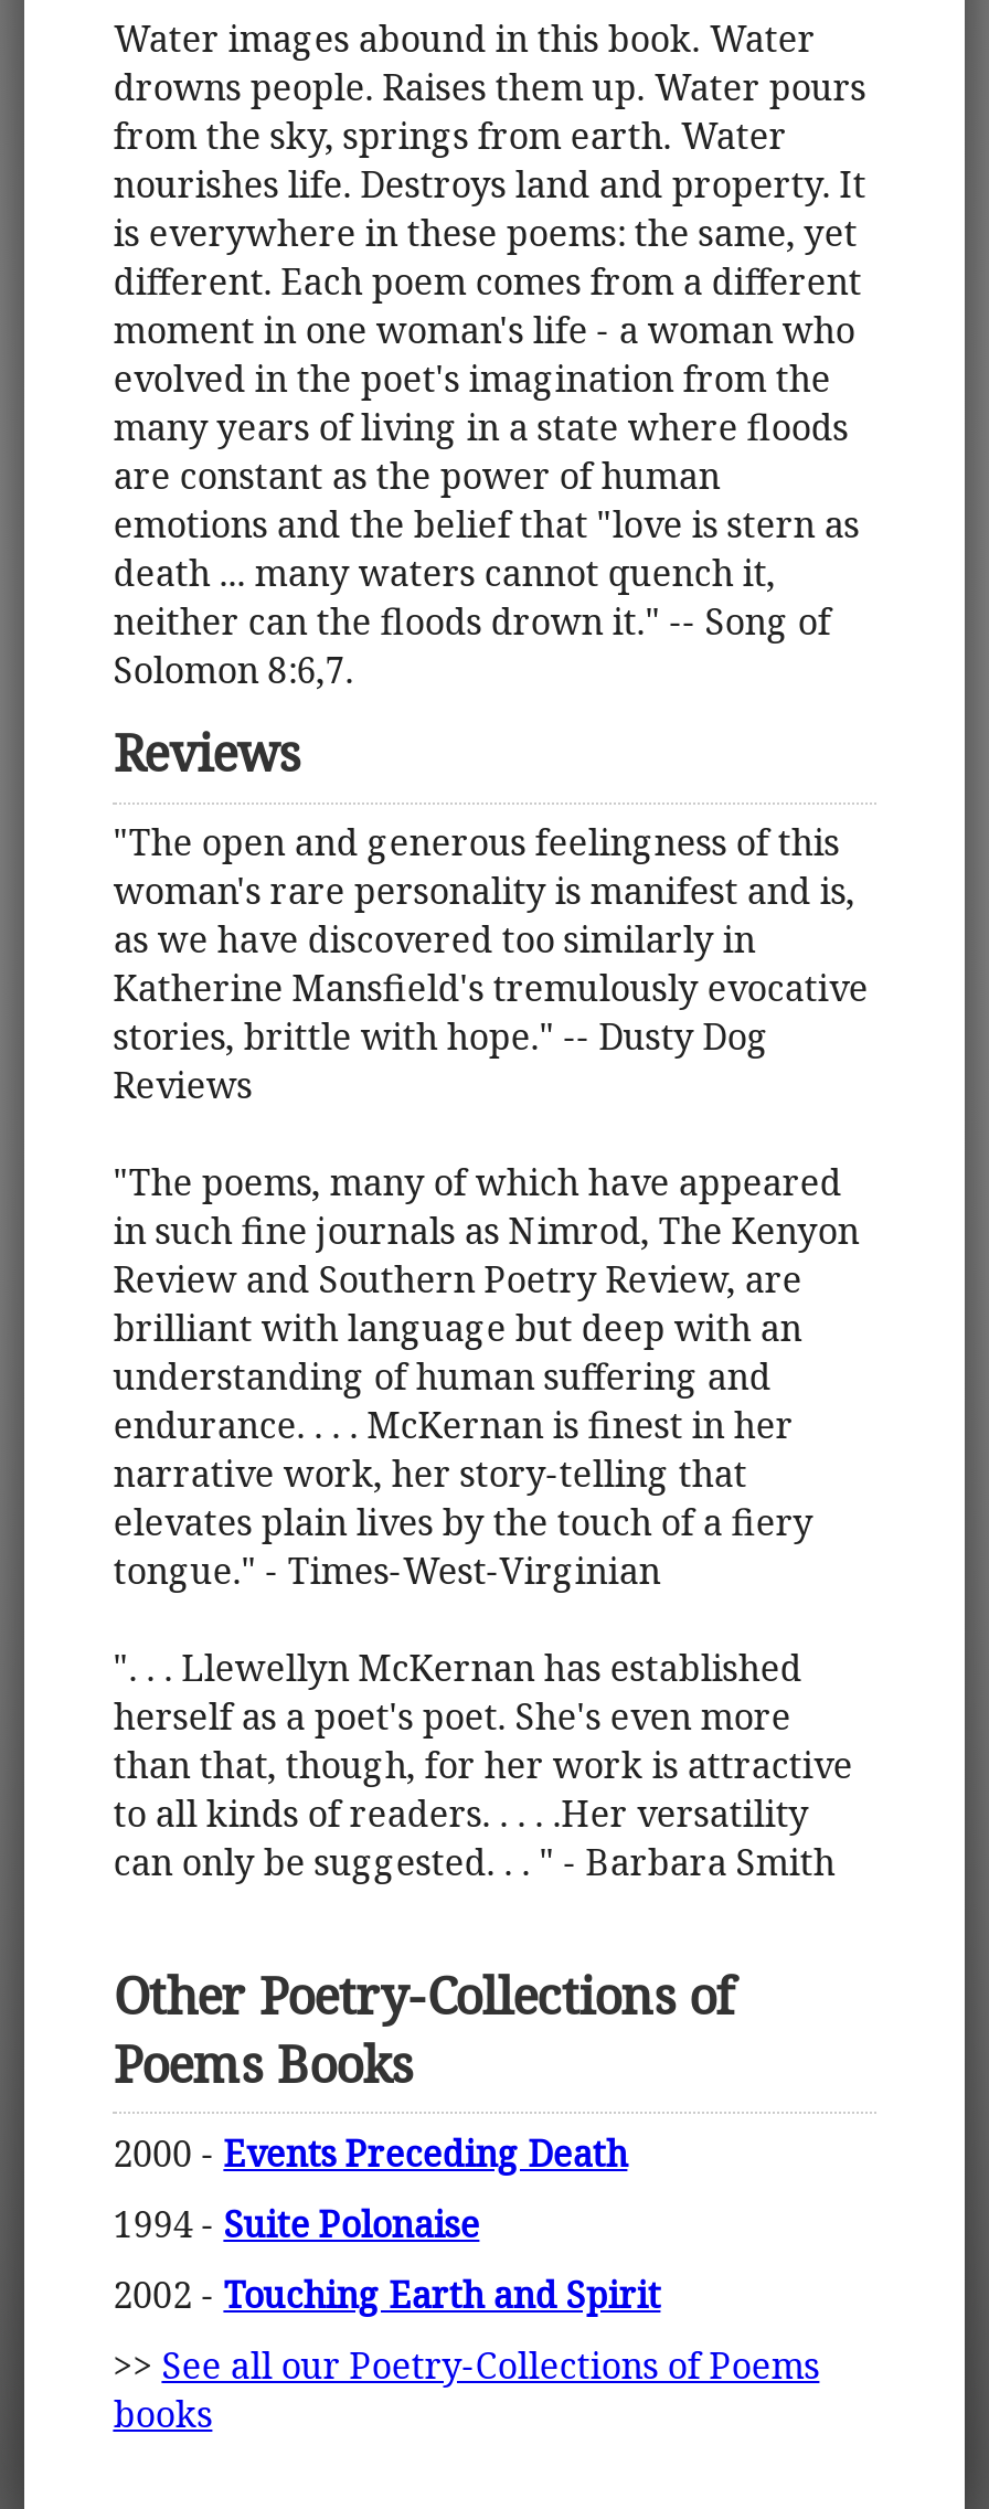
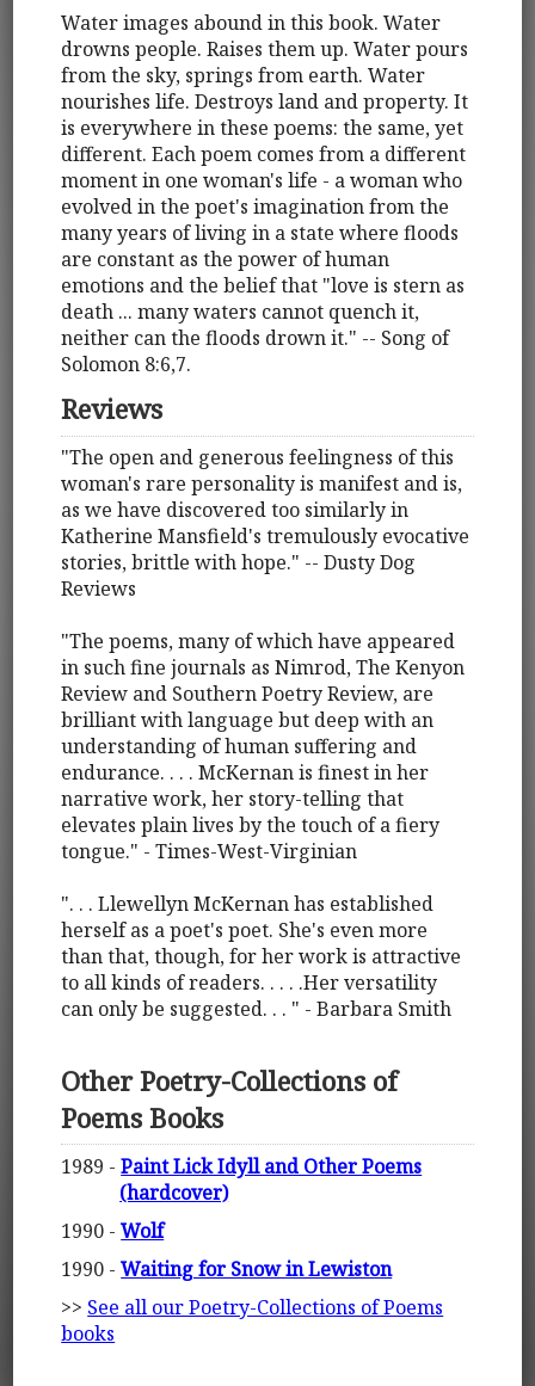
- 2000 - Events Preceding Death
+ 1989 - Paint Lick Idyll and Other Poems
+ (hardcover)

- 1994 - Suite Polonaise
+ 1990 - Wolf

- 2002 - Touching Earth and Spirit
+ 1990 - Waiting for Snow in Lewiston
